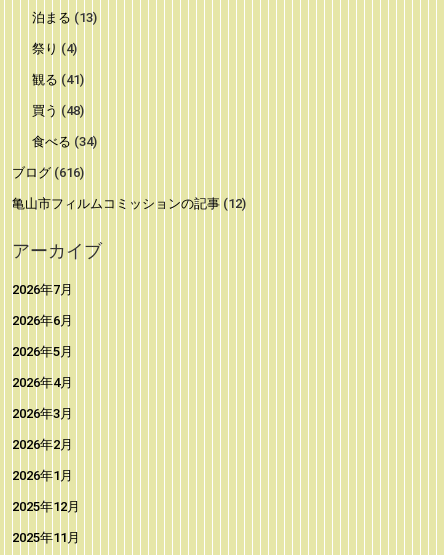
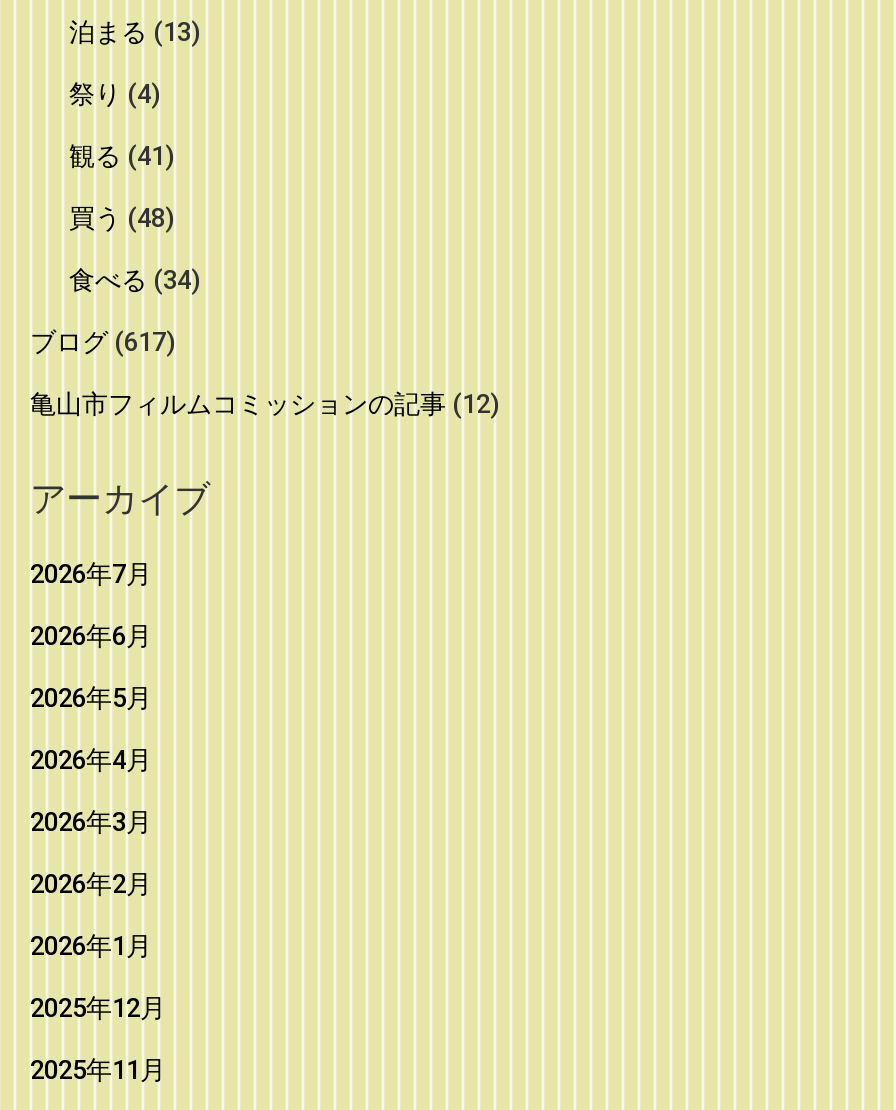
- ブログ(616)
+ ブログ(617)
